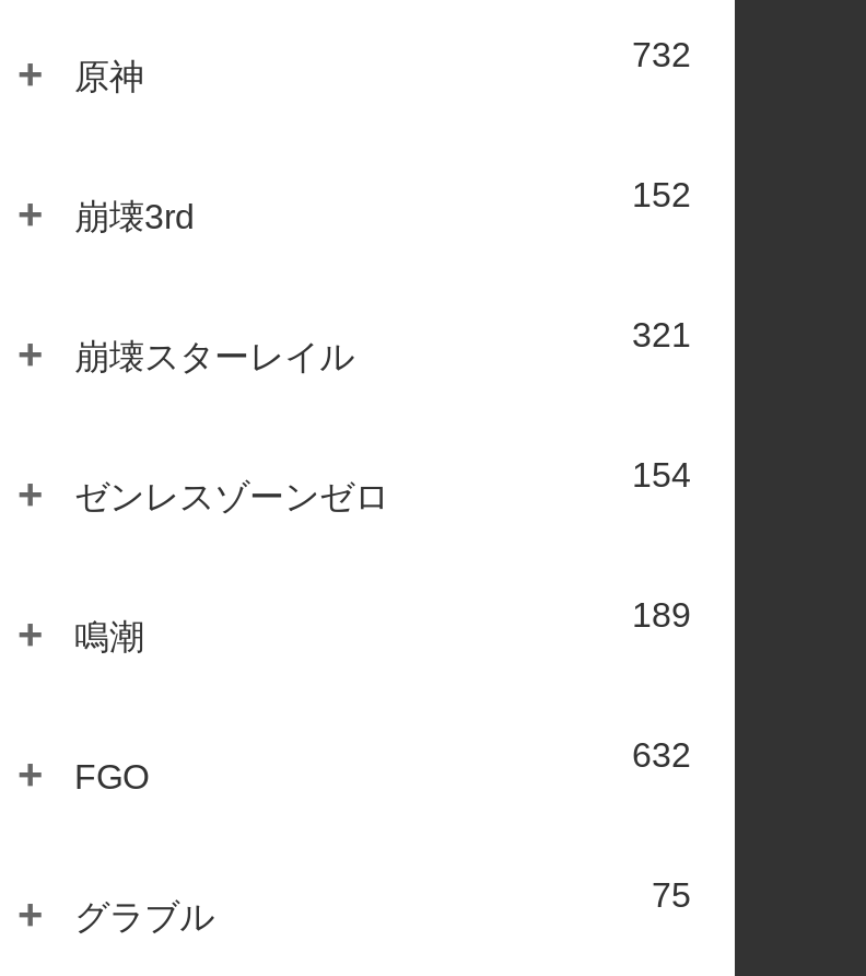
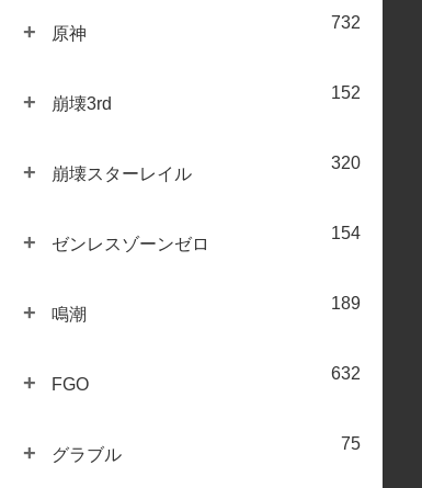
- 321
+ 320
